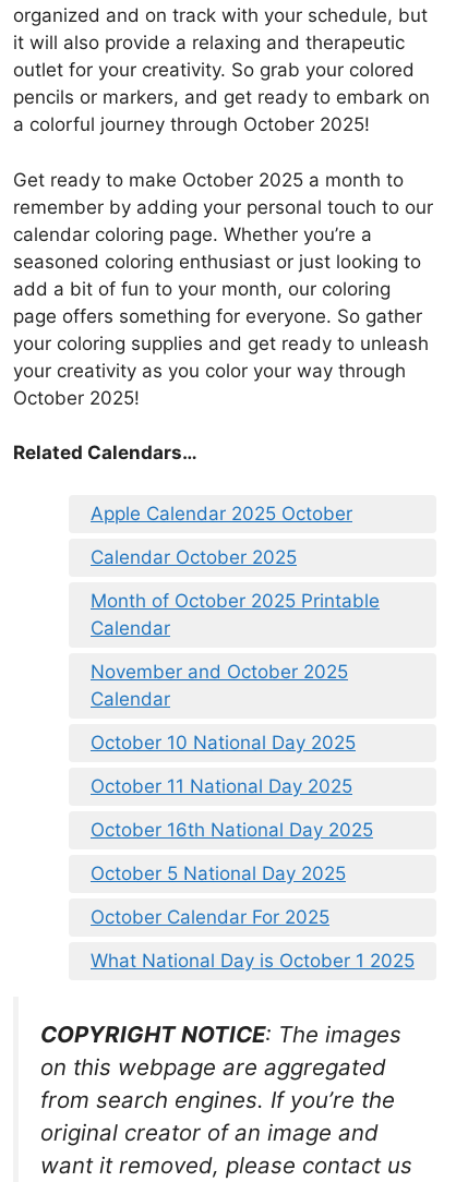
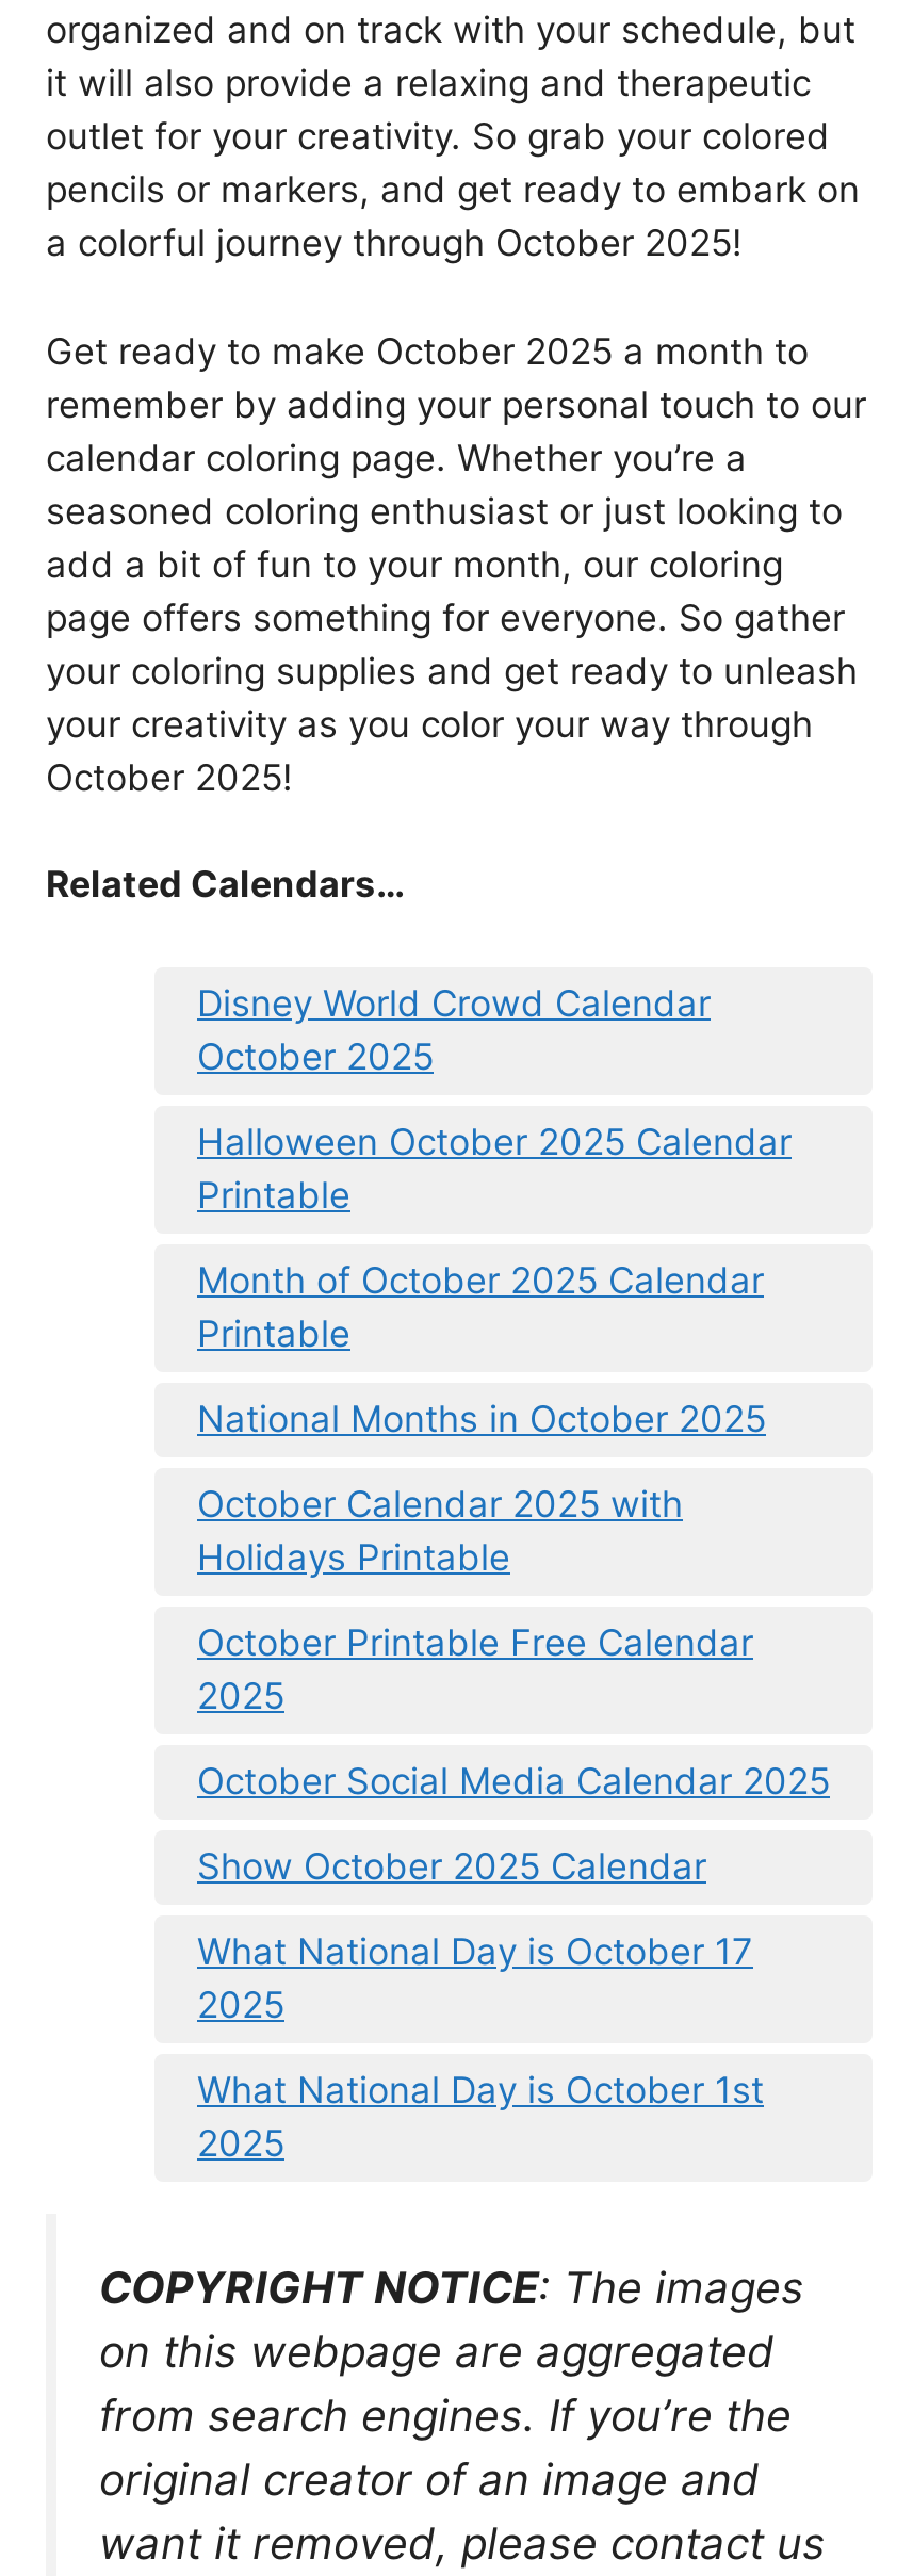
- Apple Calendar 2025 October
+ Disney World Crowd Calendar
+ October 2025

- Calendar October 2025
+ Halloween October 2025 Calendar
+ Printable

- Month of October 2025 Printable
- Calendar
+ Month of October 2025 Calendar
+ Printable

- November and October 2025
- Calendar
+ National Months in October 2025

- October 10 National Day 2025
+ October Calendar 2025 with
+ Holidays Printable

- October 11 National Day 2025
+ October Printable Free Calendar
+ 2025

- October 16th National Day 2025
+ October Social Media Calendar 2025

- October 5 National Day 2025
+ Show October 2025 Calendar

- October Calendar For 2025
+ What National Day is October 17
+ 2025

- What National Day is October 1 2025
+ What National Day is October 1st
+ 2025
